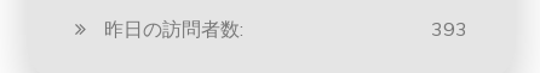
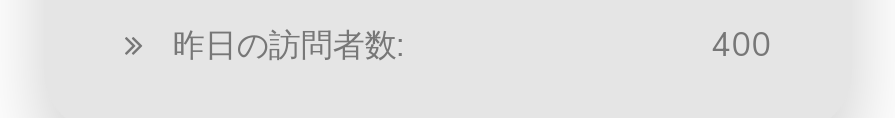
- 393
+ 400
